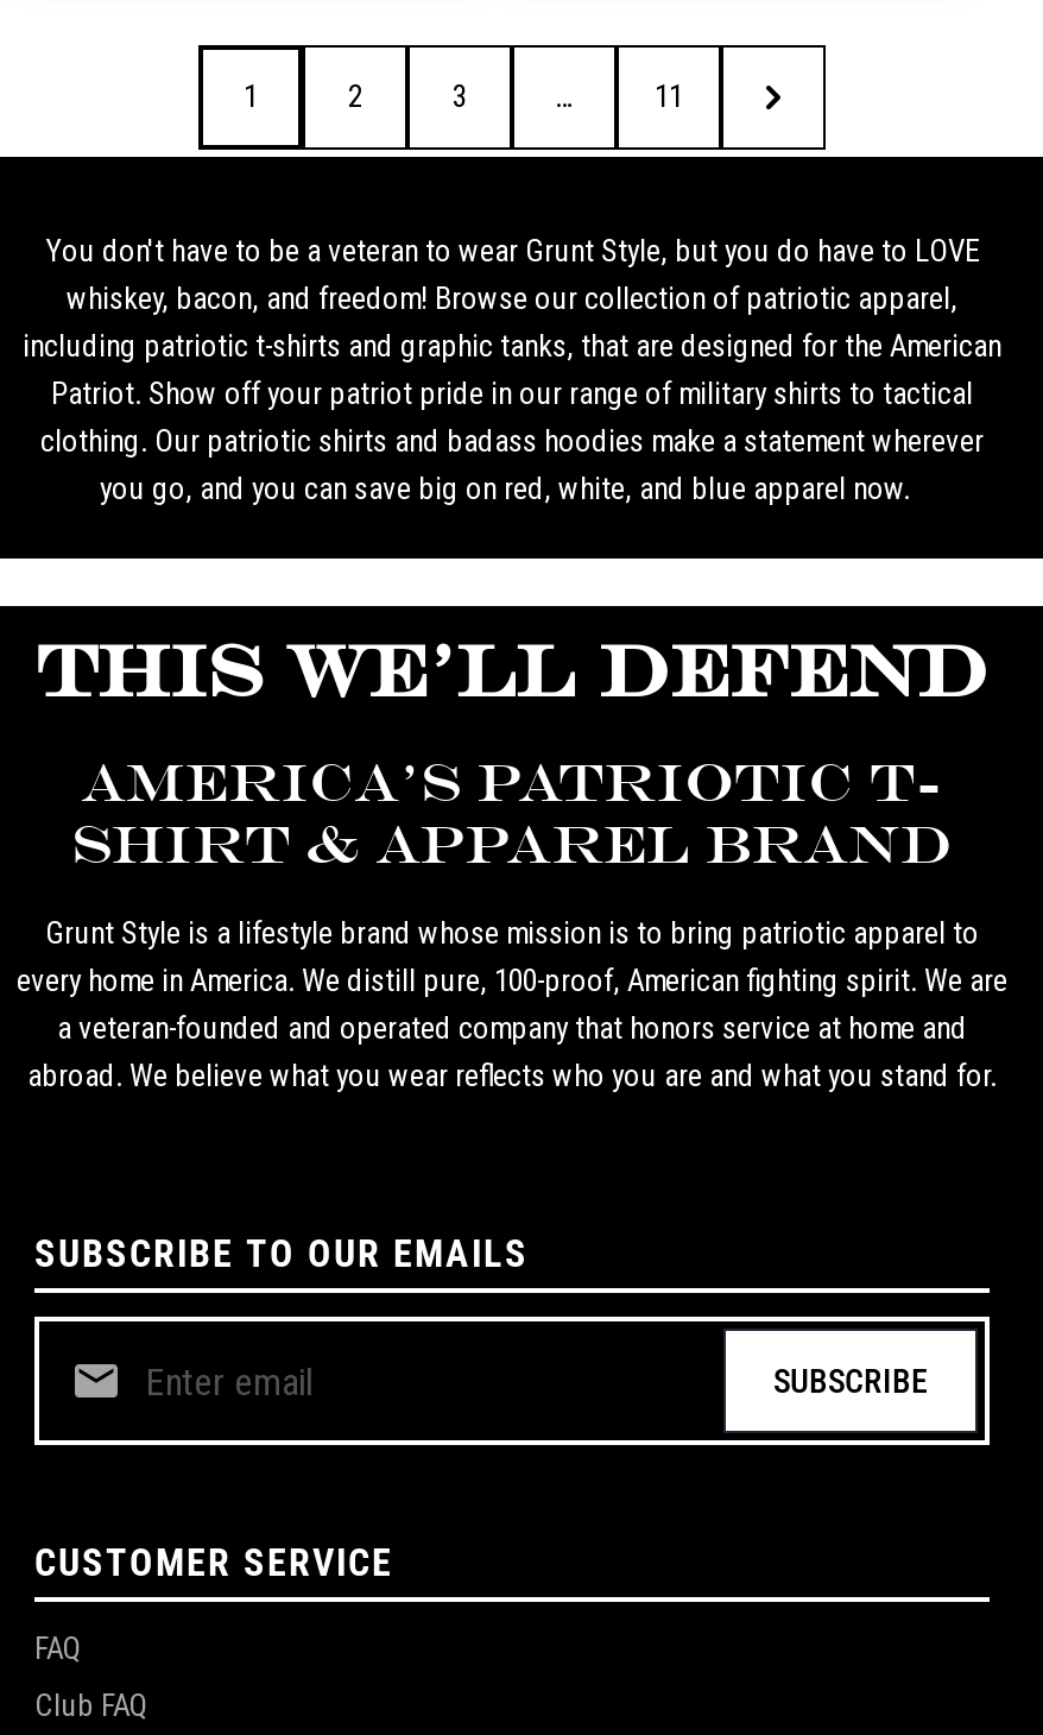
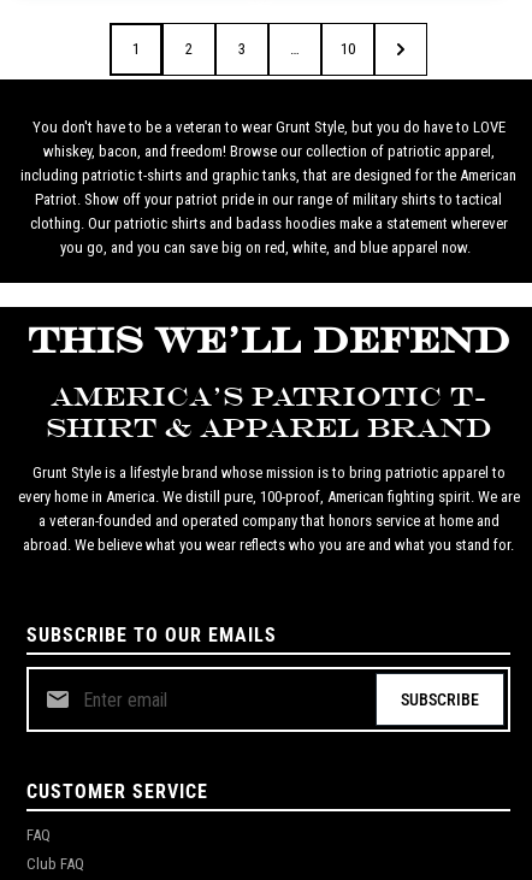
- 11
+ 10
